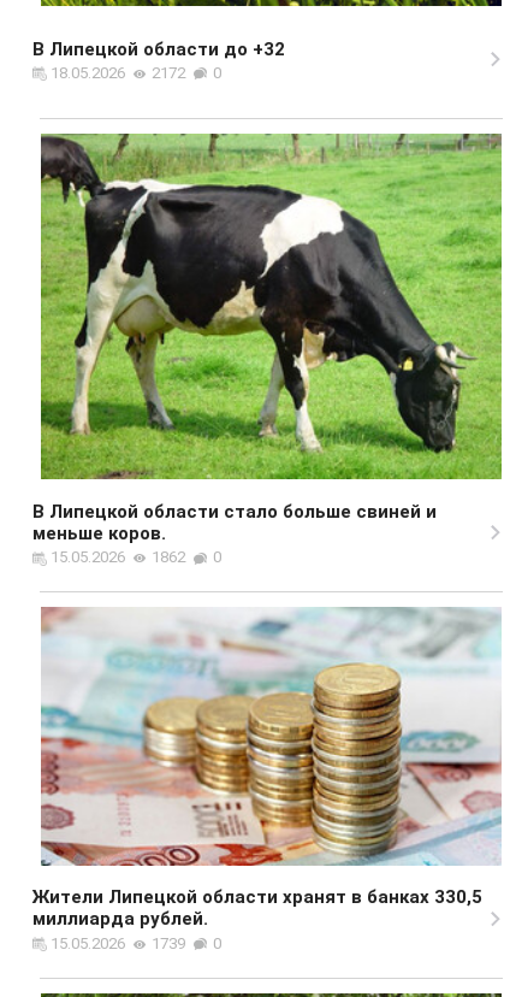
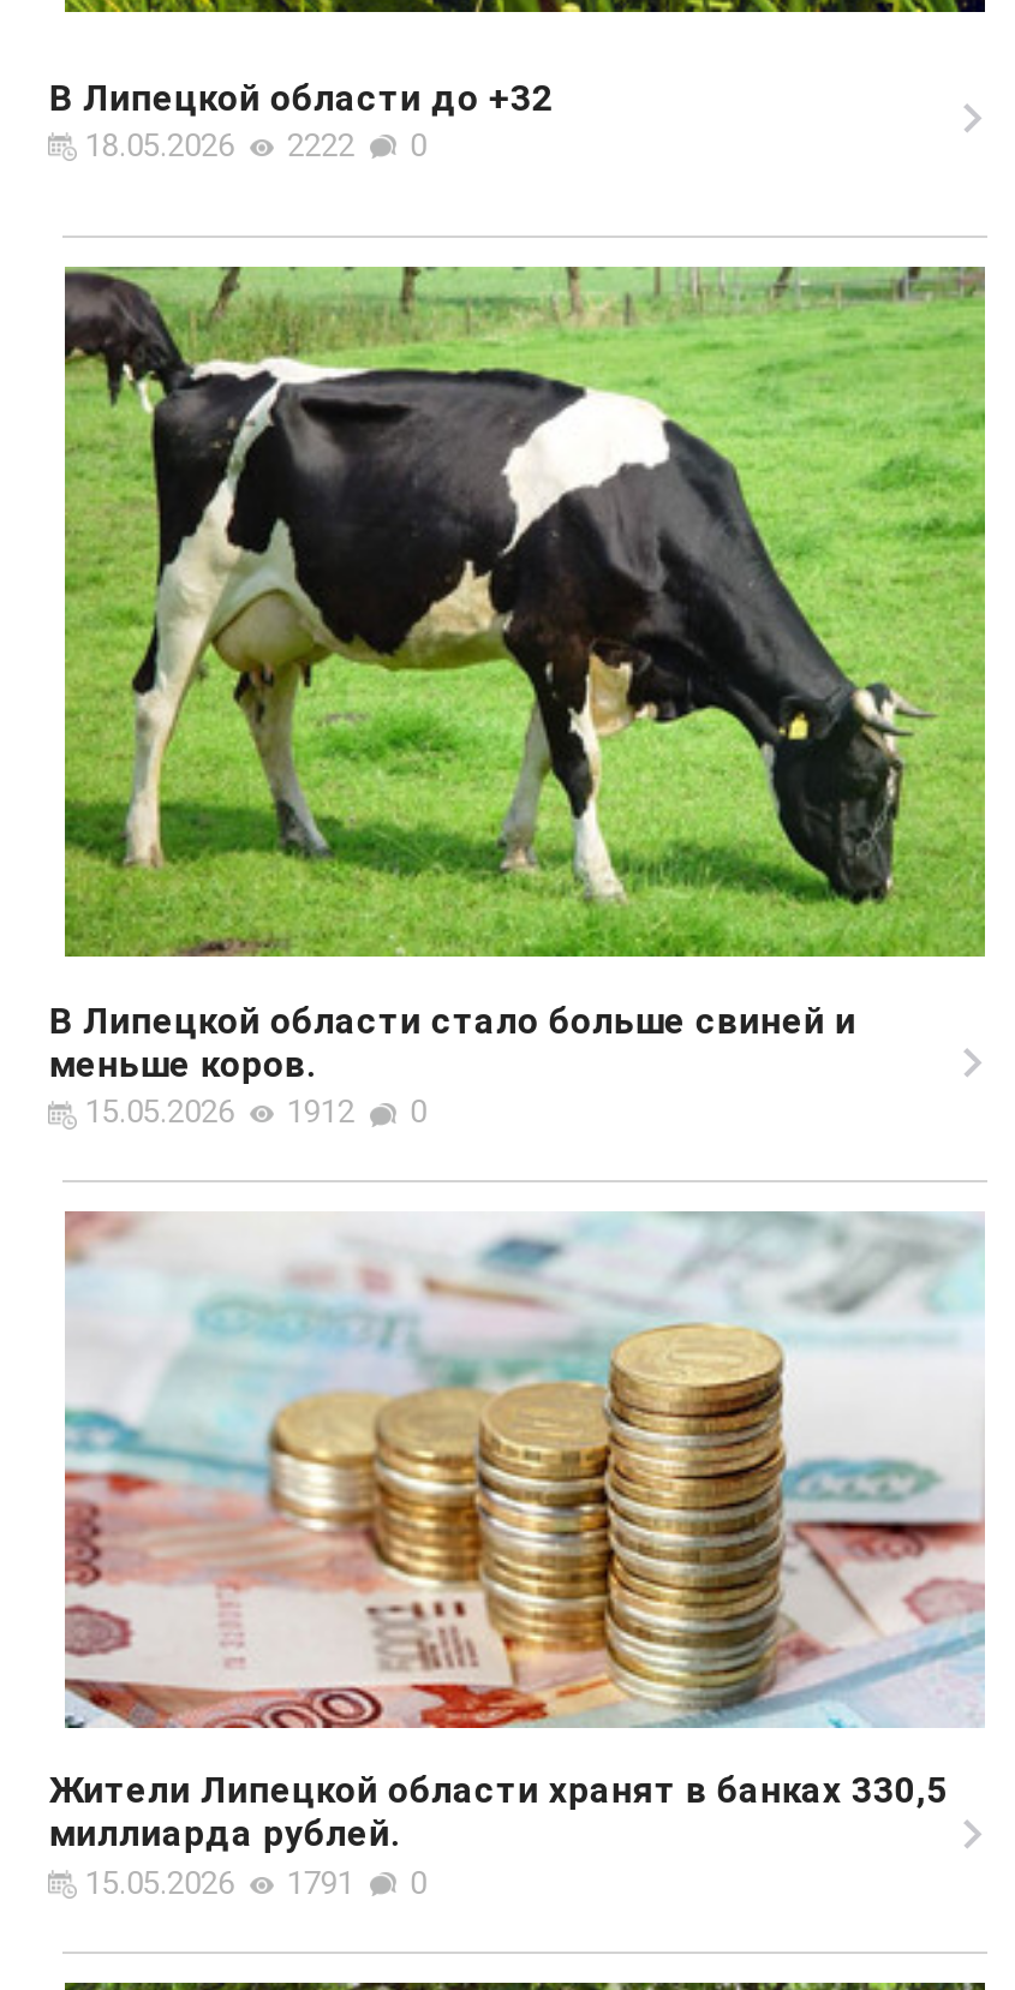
- 18.05.2026 2172 0
+ 18.05.2026 2222 0

- 15.05.2026 1862 0
+ 15.05.2026 1912 0

- 15.05.2026 1739 0
+ 15.05.2026 1791 0
